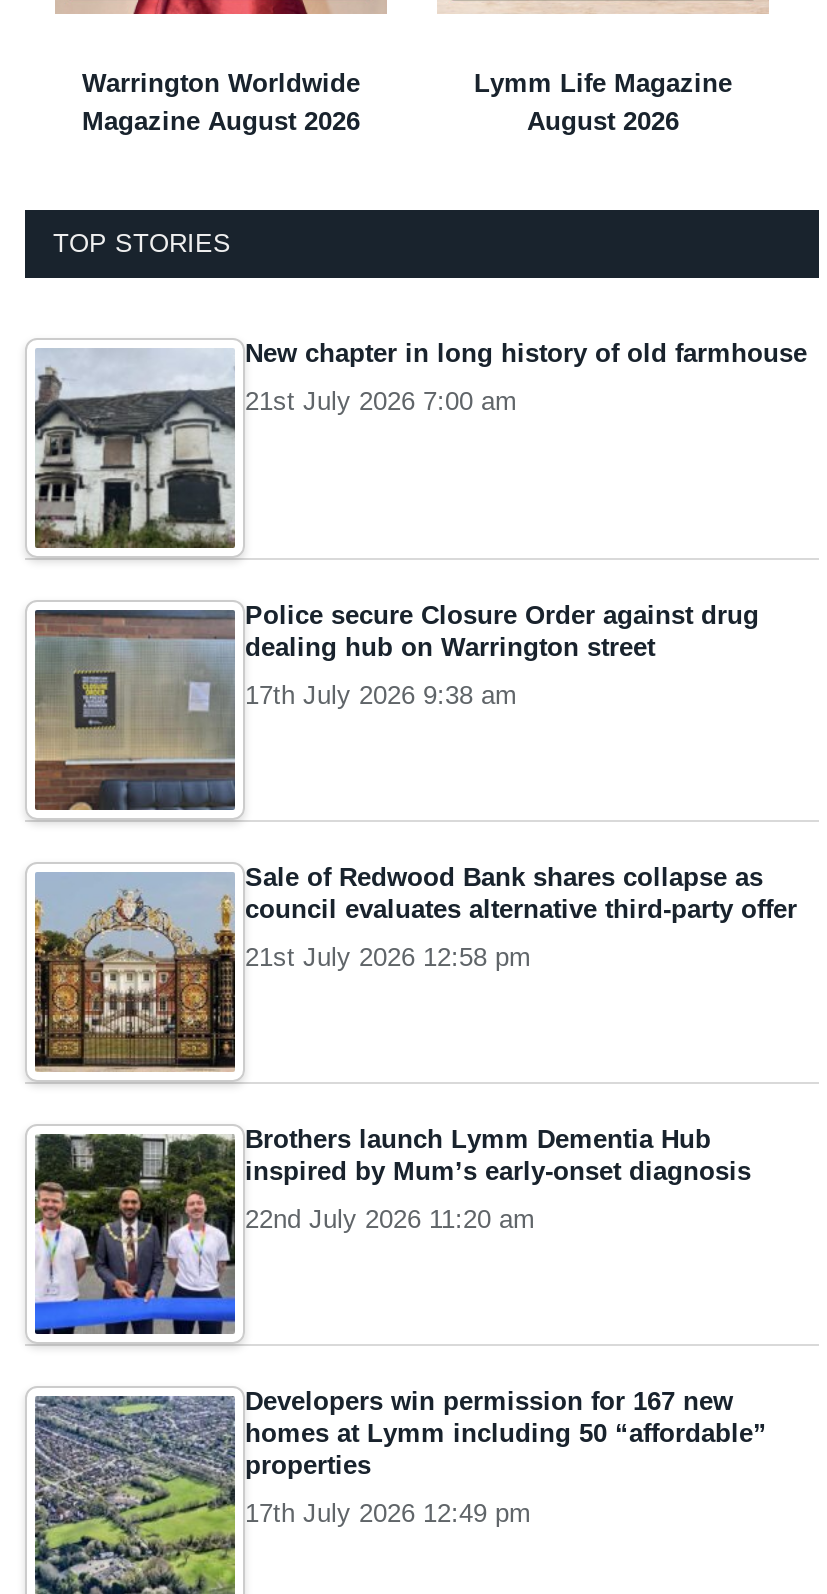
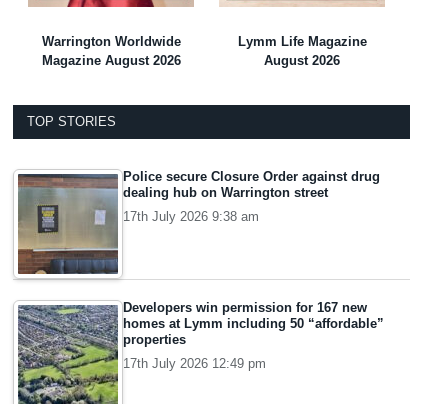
- [image]
- New chapter in long history of old farmhouse
- 21st July 2026 7:00 am

- [image]
- Sale of Redwood Bank shares collapse as
- council evaluates alternative third-party offer
- 21st July 2026 12:58 pm

- [image]
- Brothers launch Lymm Dementia Hub
- inspired by Mum’s early-onset diagnosis
- 22nd July 2026 11:20 am
